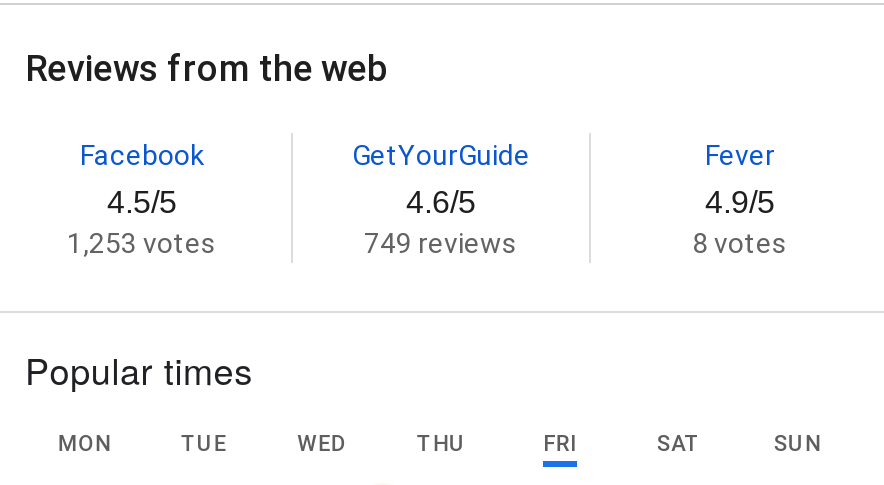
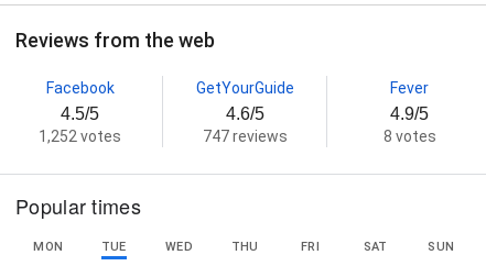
- 1,253 votes
+ 1,252 votes

- 749 reviews
+ 747 reviews
